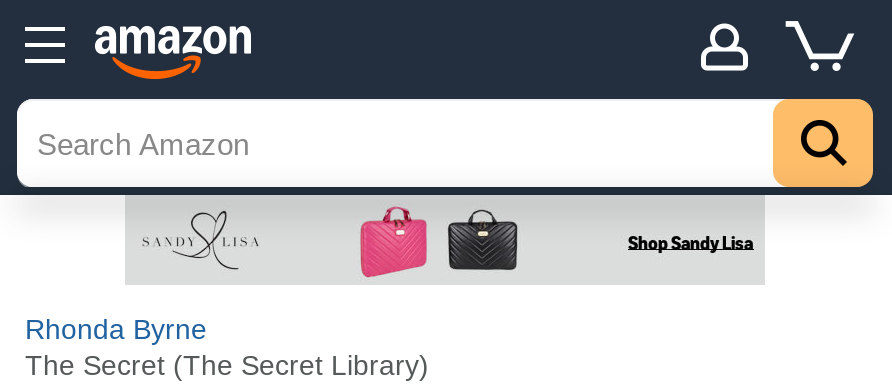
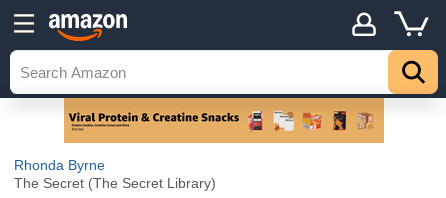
- [image]
+ [image]
